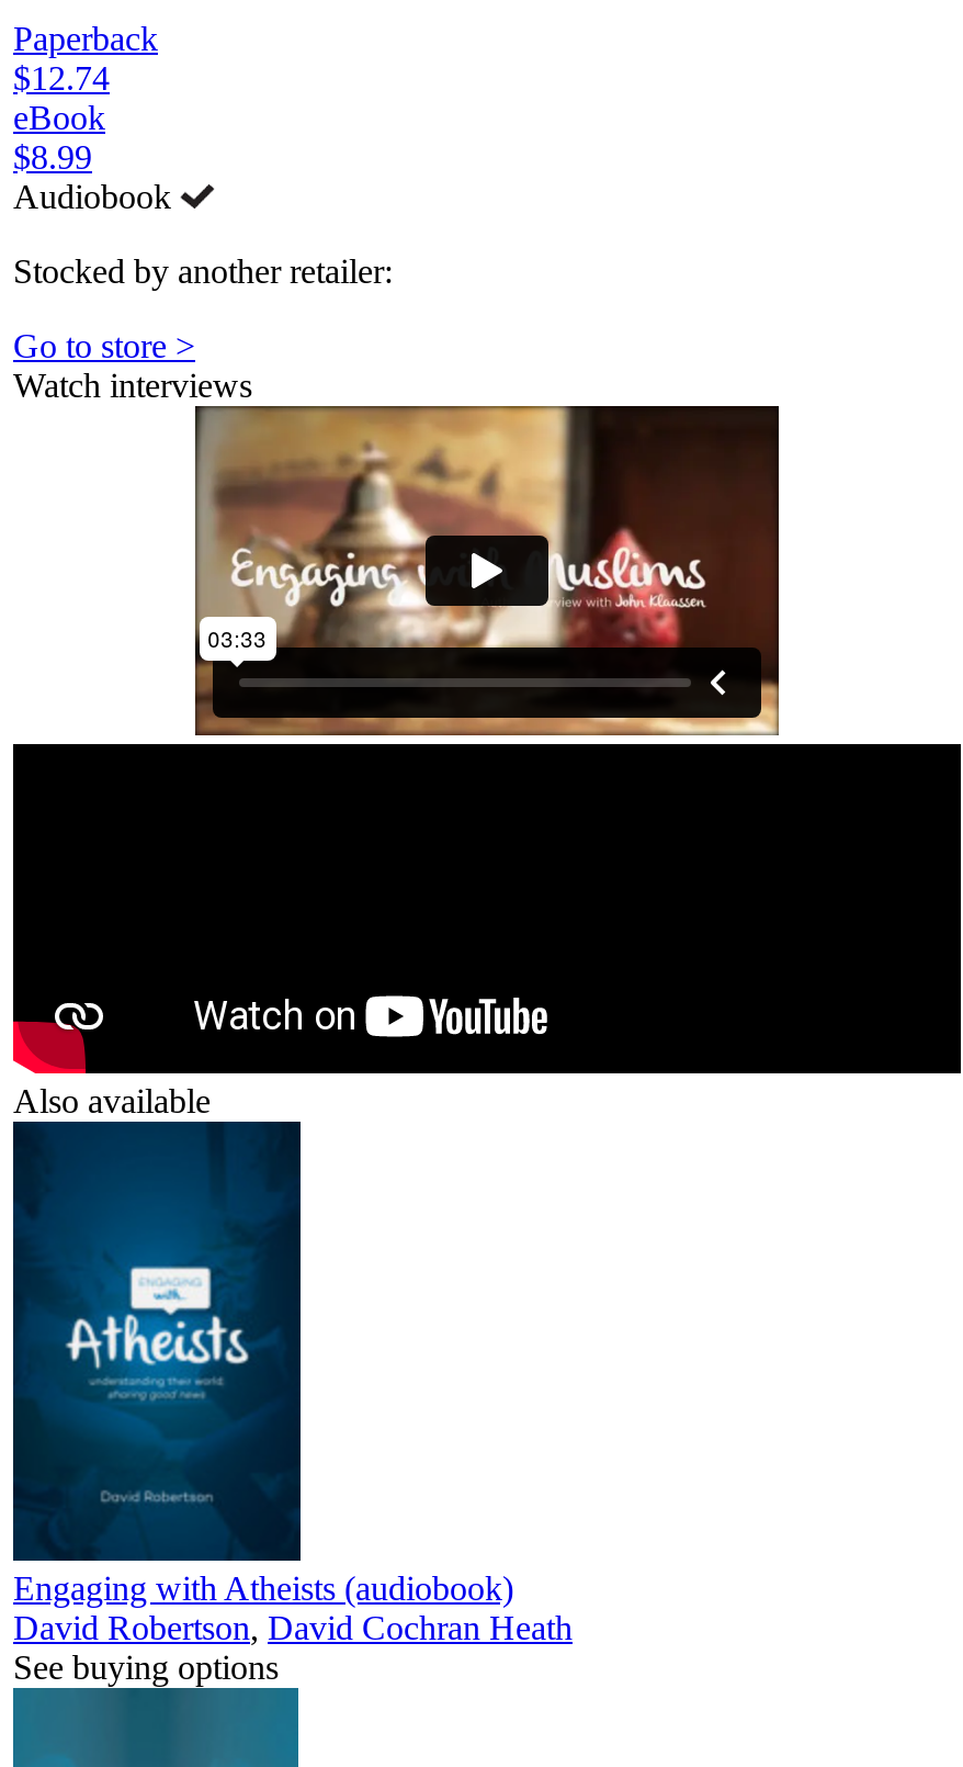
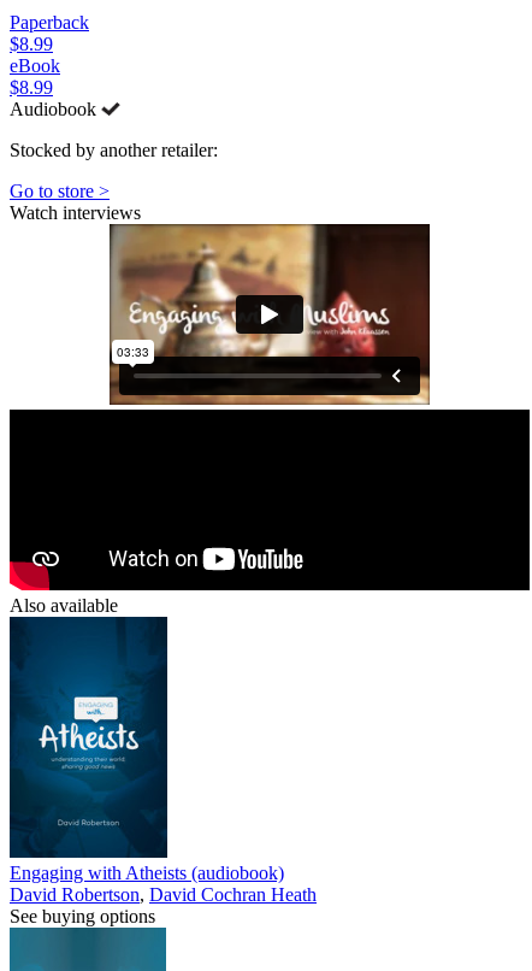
- $12.74
+ $8.99
